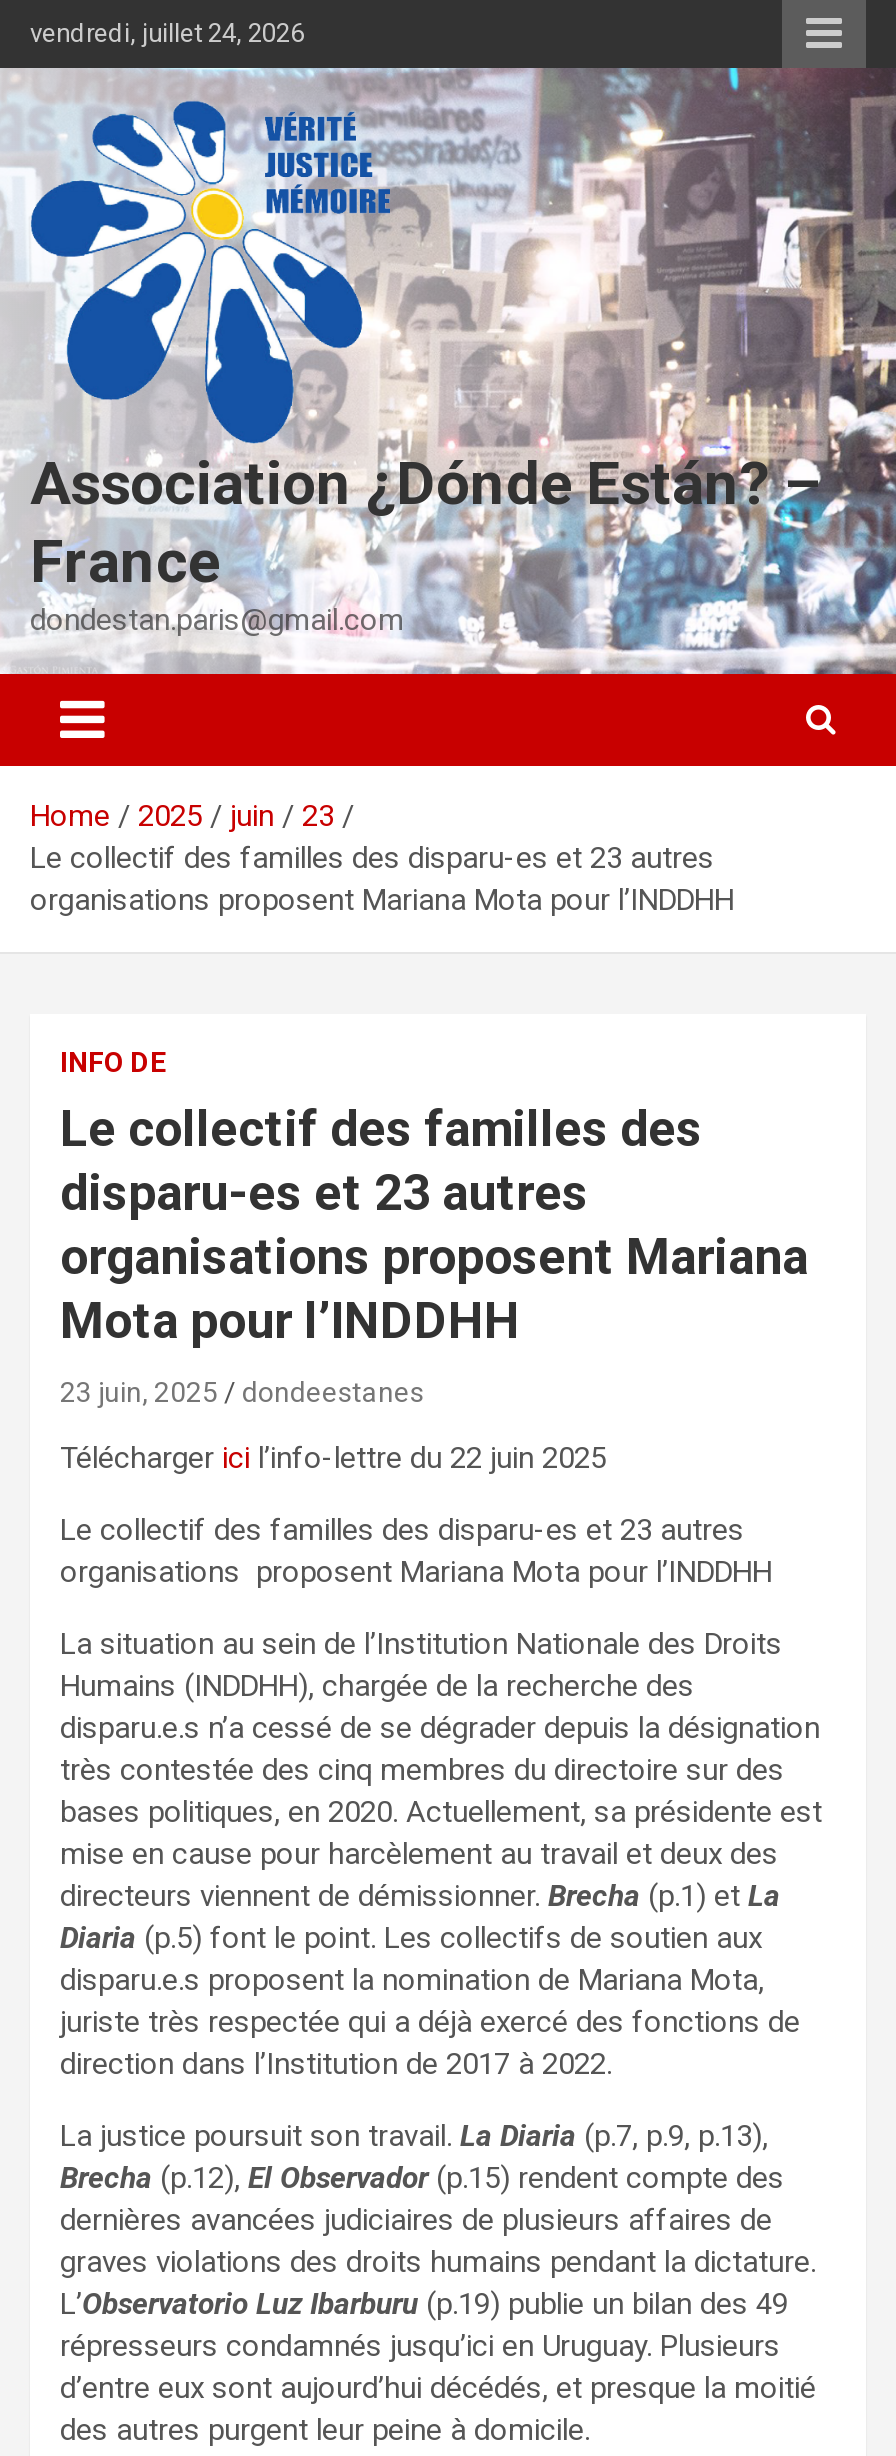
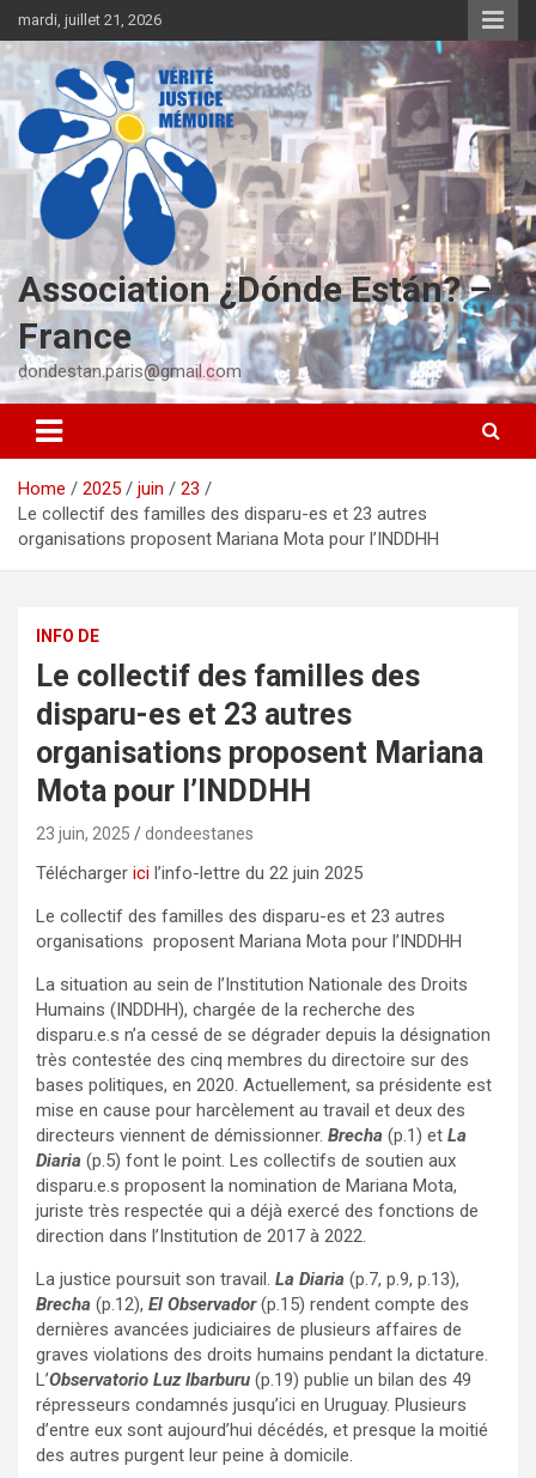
- vendredi, juillet 24, 2026
+ mardi, juillet 21, 2026
